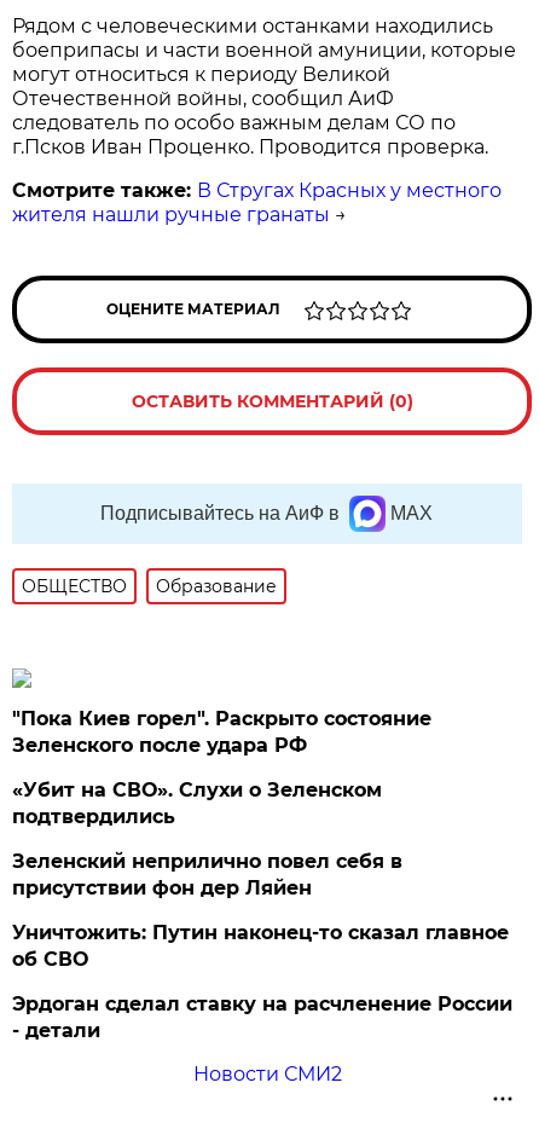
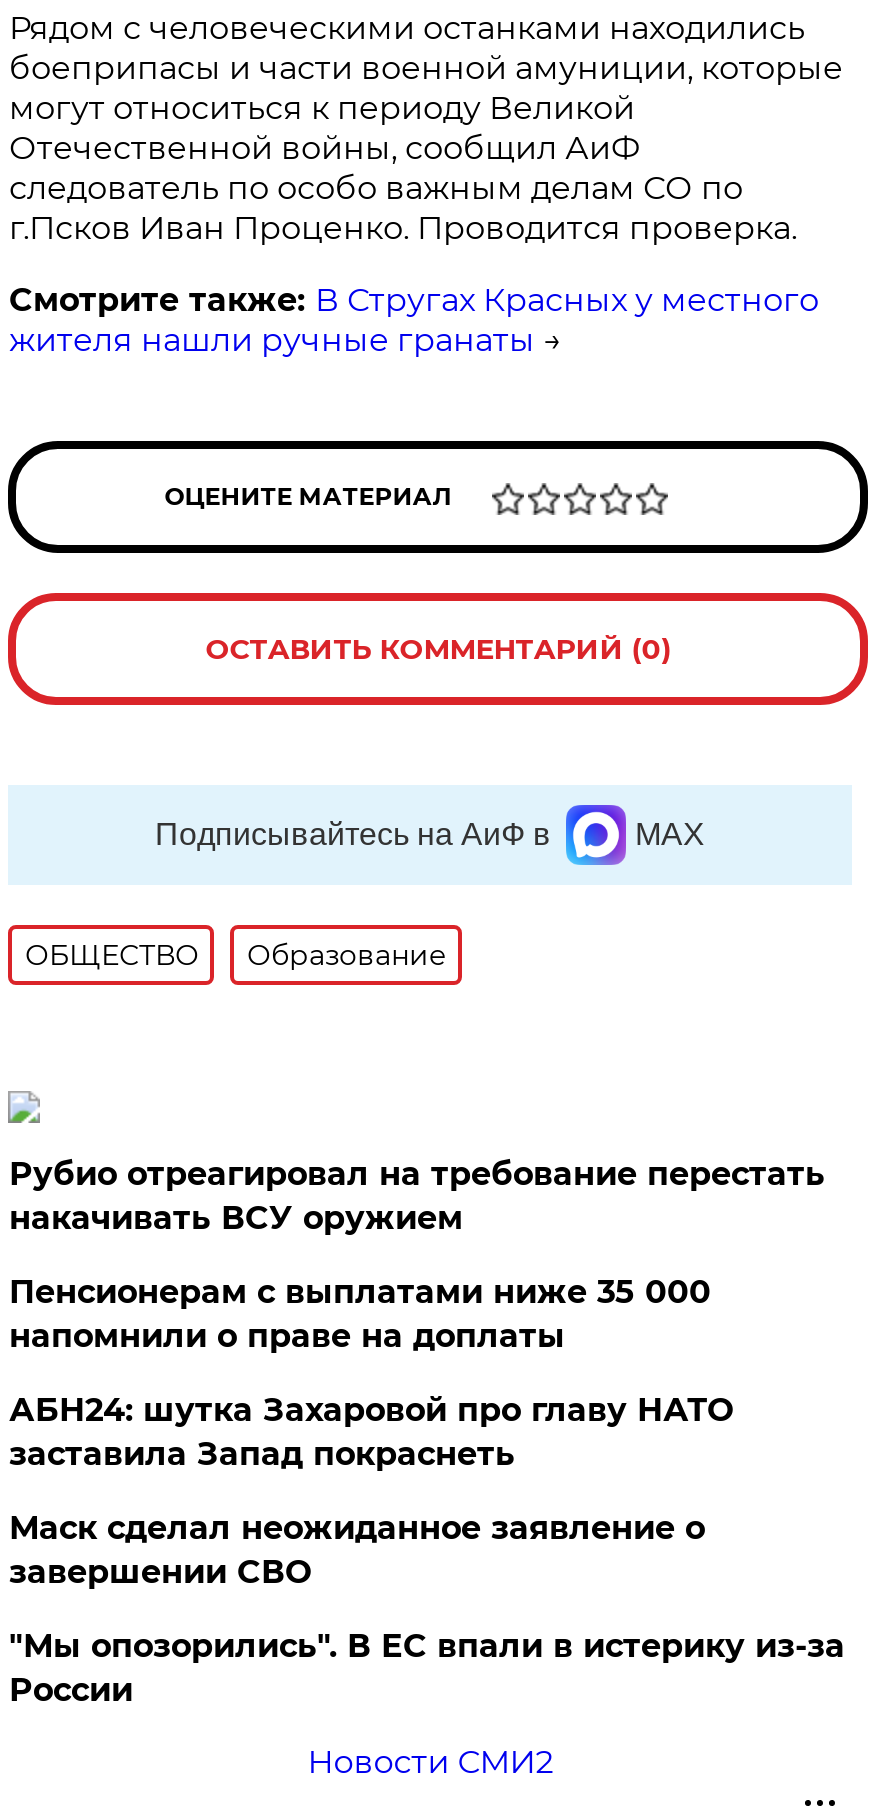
- "Пока Киев горел". Раскрыто состояние
- Зеленского после удара РФ
+ Рубио отреагировал на требование перестать
+ накачивать ВСУ оружием

- «Убит на СВО». Слухи о Зеленском
- подтвердились
+ Пенсионерам с выплатами ниже 35 000
+ напомнили о праве на доплаты

- Зеленский неприлично повел cебя в
- присутствии фон дер Ляйен
+ АБН24: шутка Захаровой про главу НАТО
+ заставила Запад покраснеть

- Уничтожить: Путин наконец-то сказал главное
- об СВО
+ Маск сделал неожиданное заявление о
+ завершении СВО

- Эрдоган сделал ставку на расчленение России
- - детали
+ "Мы опозорились". В ЕС впали в истерику из-за
+ России
